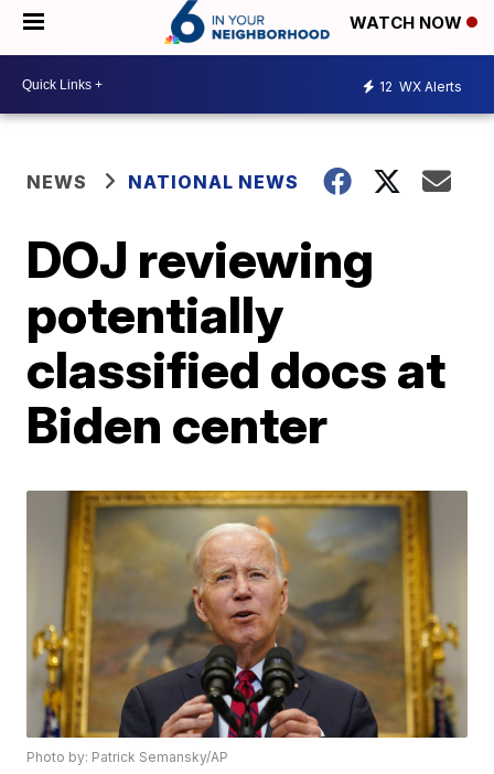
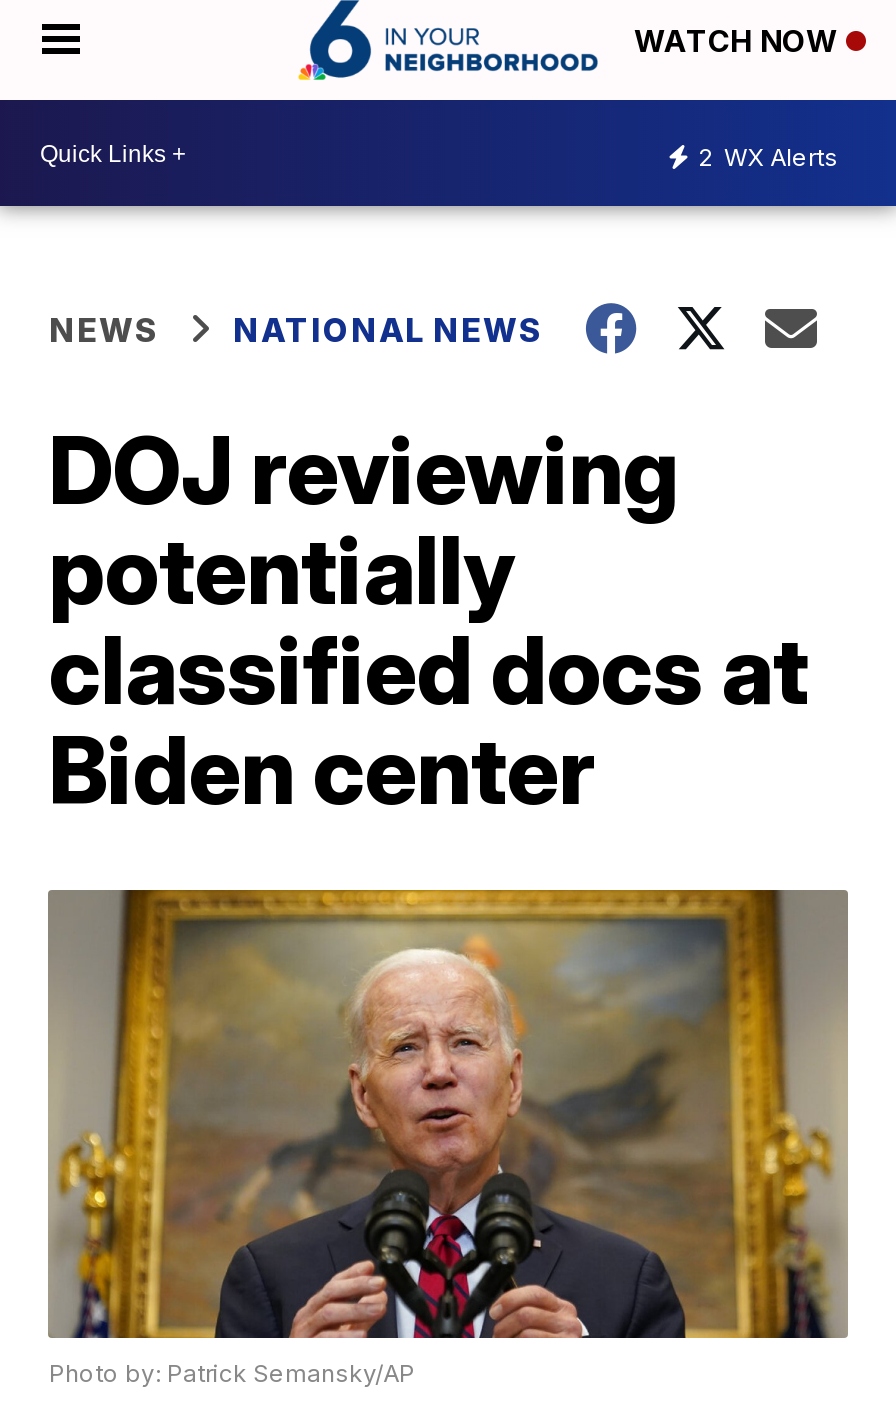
- 12 WX Alerts
+ 2 WX Alerts
